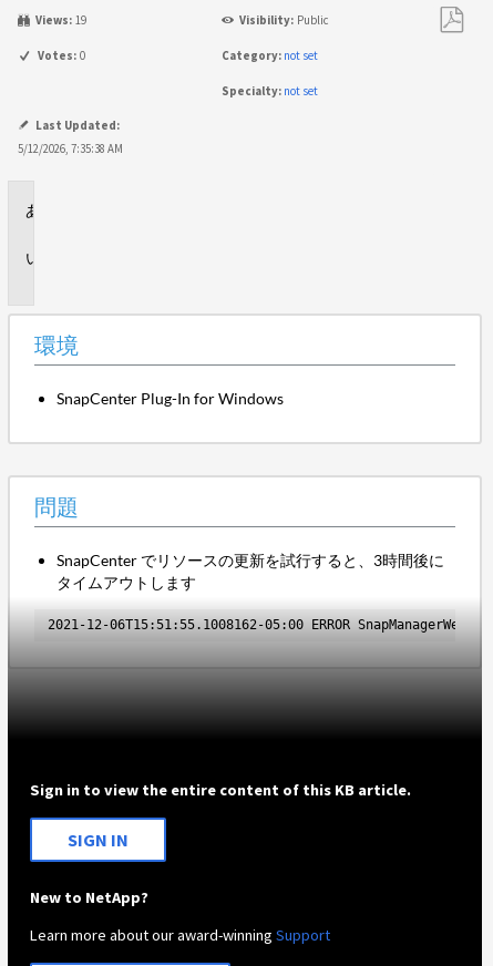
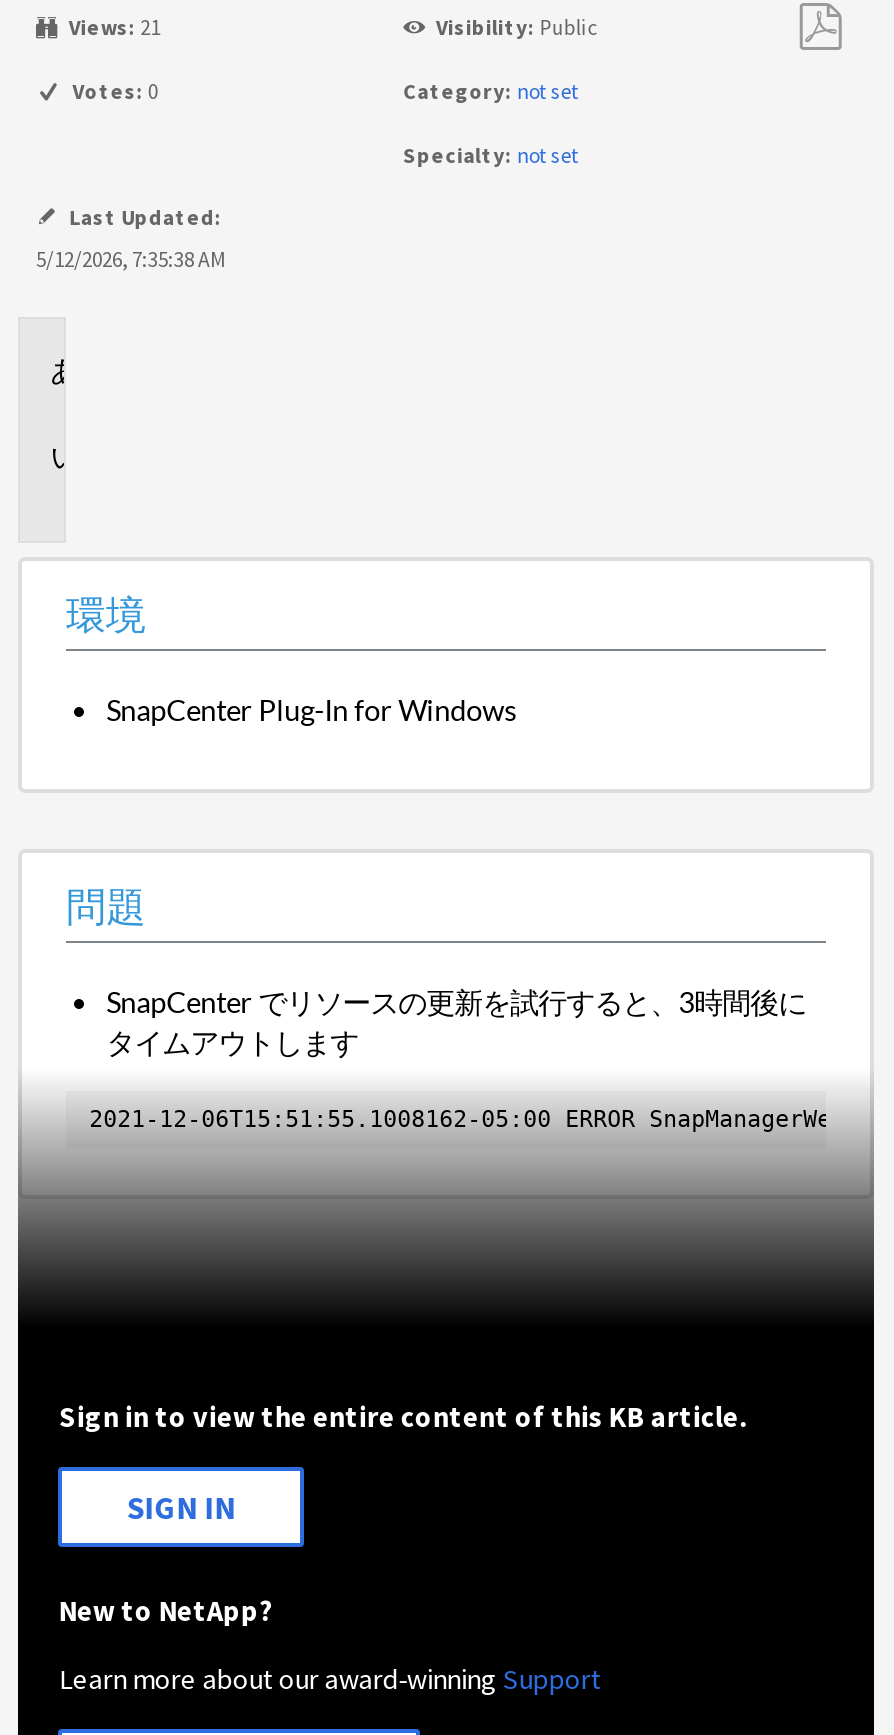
- Views: 19
+ Views: 21
